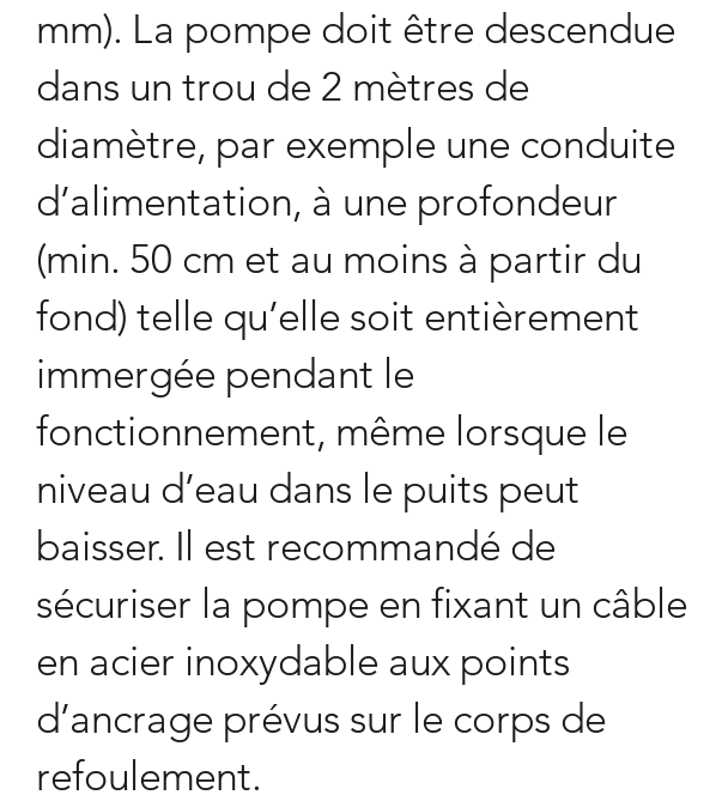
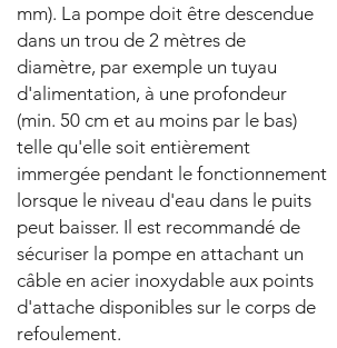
- diamètre, par exemple une conduite
- d’alimentation, à une profondeur
- (min. 50 cm et au moins à partir du
- fond) telle qu’elle soit entièrement
- immergée pendant le
- fonctionnement, même lorsque le
- niveau d’eau dans le puits peut
- baisser. Il est recommandé de
- sécuriser la pompe en fixant un câble
- en acier inoxydable aux points
- d’ancrage prévus sur le corps de
+ diamètre, par exemple un tuyau
+ d'alimentation, à une profondeur
+ (min. 50 cm et au moins par le bas)
+ telle qu'elle soit entièrement
+ immergée pendant le fonctionnement
+ lorsque le niveau d'eau dans le puits
+ peut baisser. Il est recommandé de
+ sécuriser la pompe en attachant un
+ câble en acier inoxydable aux points
+ d'attache disponibles sur le corps de
